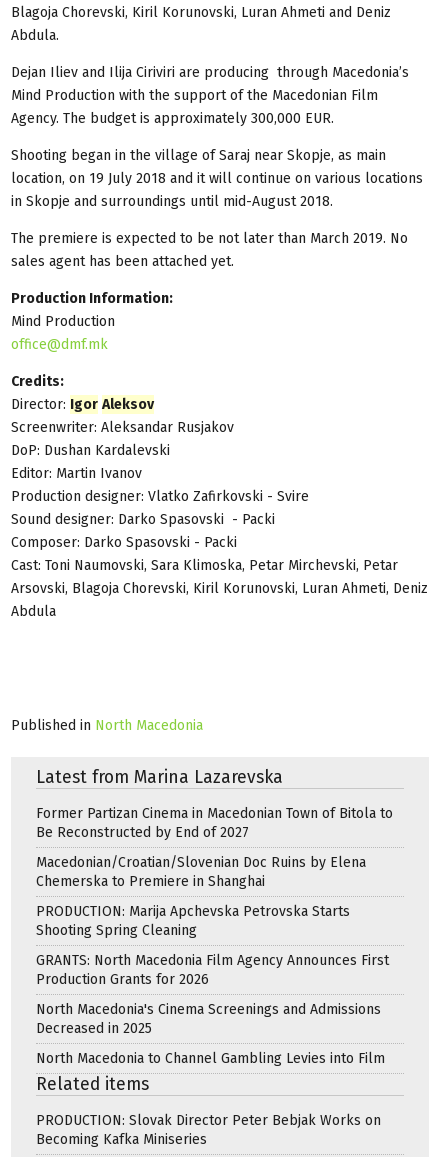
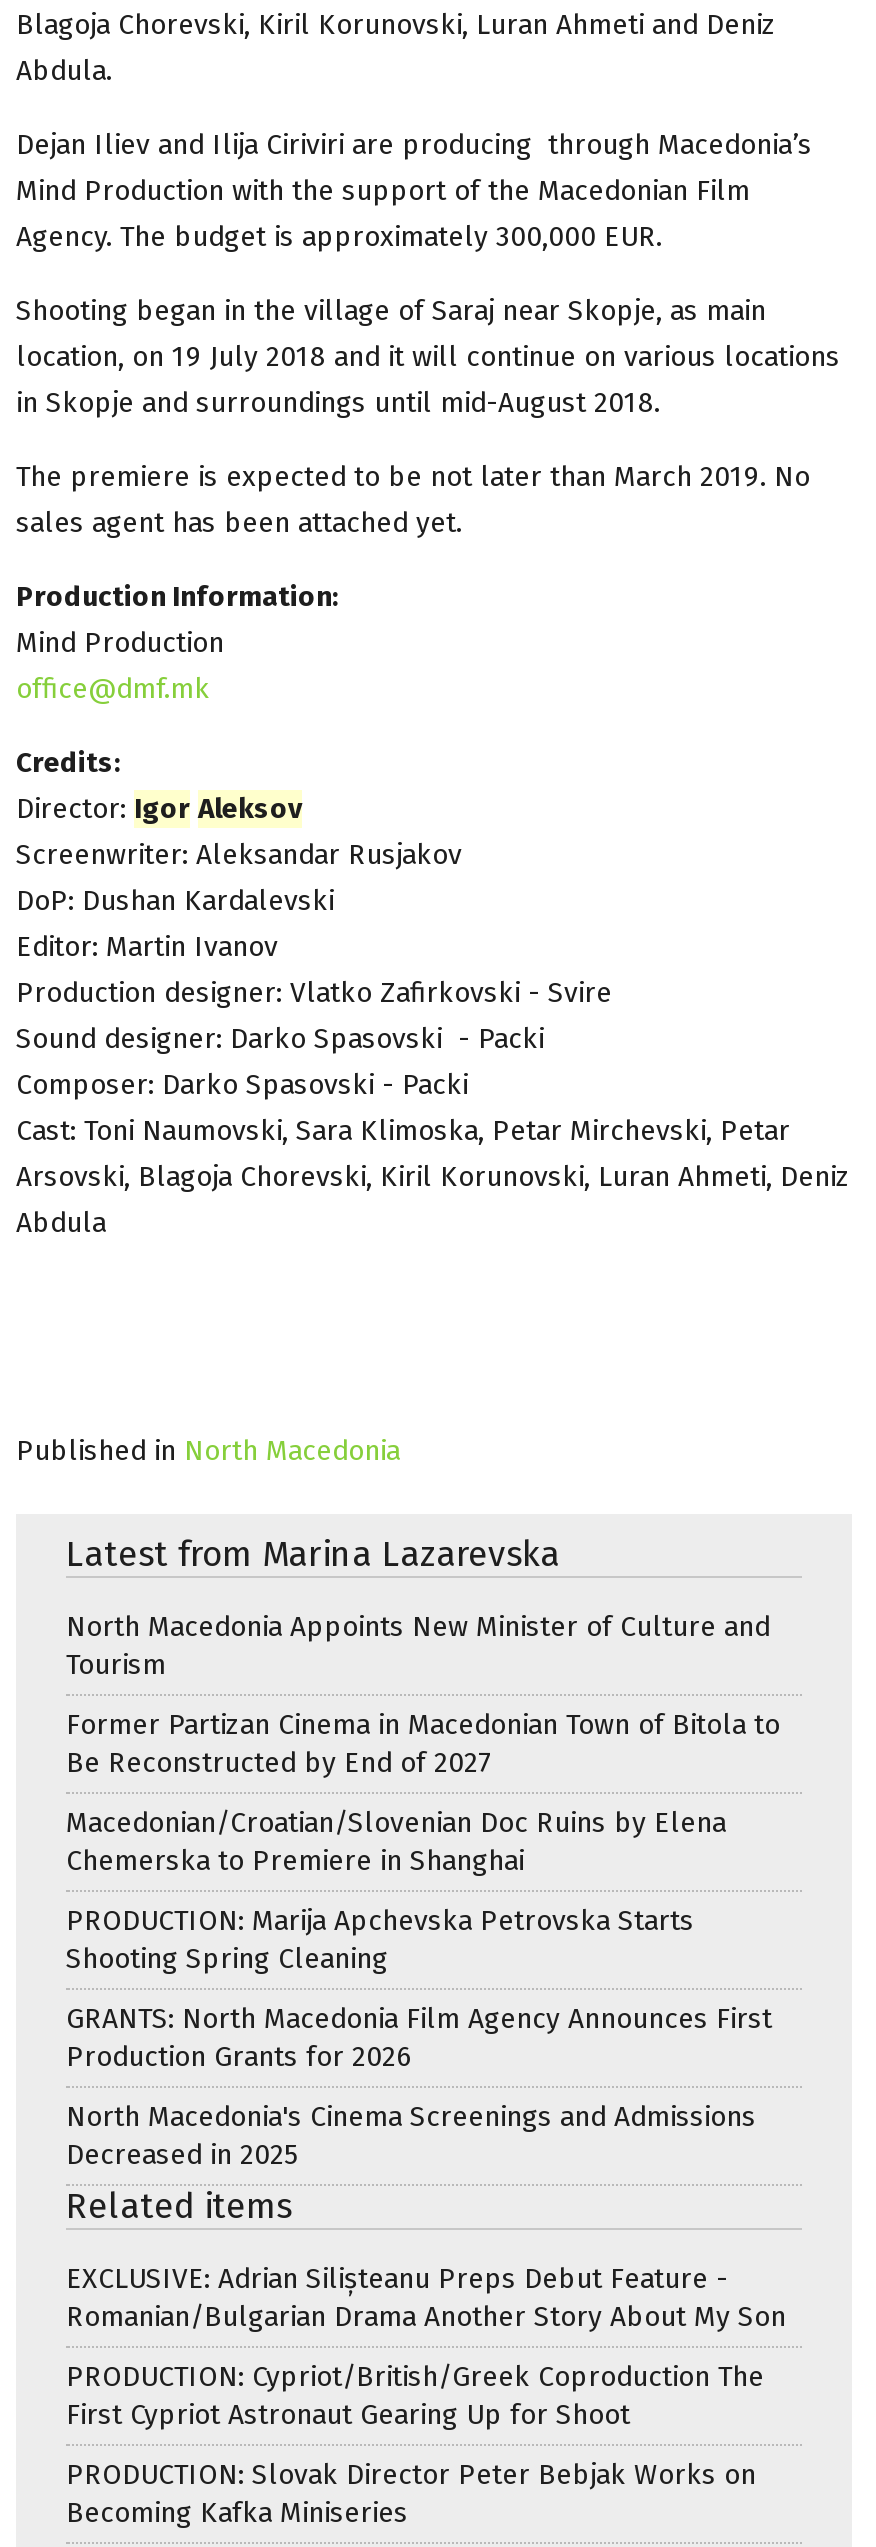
+ North Macedonia Appoints New Minister of Culture and
+ Tourism

- North Macedonia to Channel Gambling Levies into Film

+ EXCLUSIVE: Adrian Silișteanu Preps Debut Feature -
+ Romanian/Bulgarian Drama Another Story About My Son
+ PRODUCTION: Cypriot/British/Greek Coproduction The
+ First Cypriot Astronaut Gearing Up for Shoot
